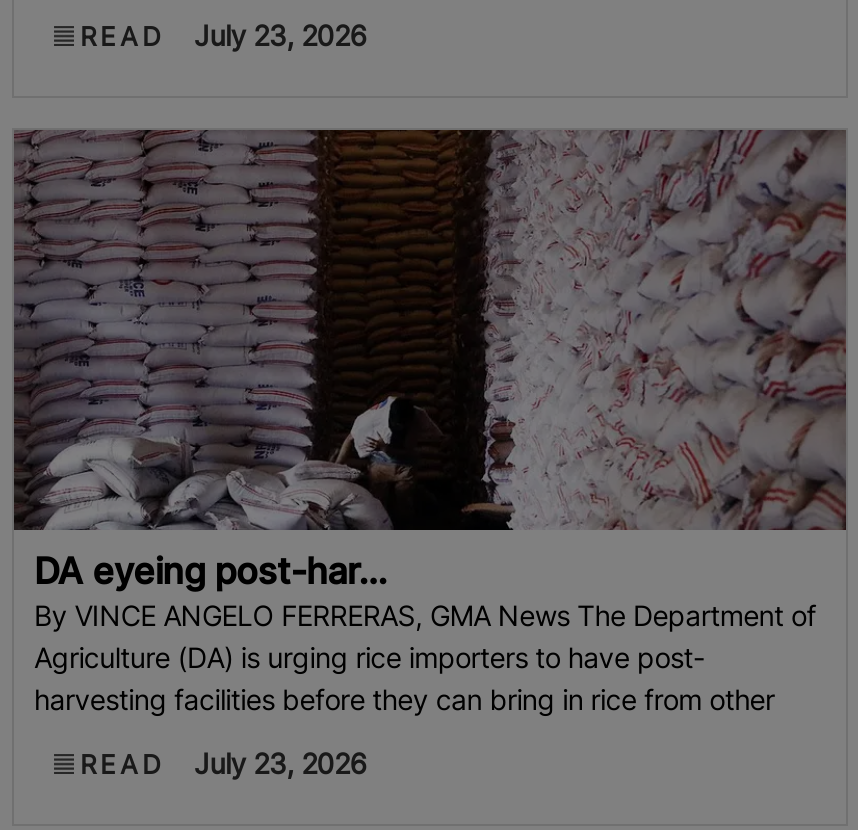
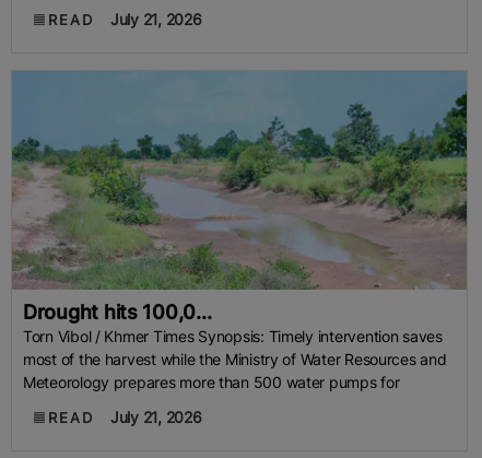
- READ July 23, 2026
+ READ July 21, 2026

- [image]
- DA eyeing post-har...
- By VINCE ANGELO FERRERAS, GMA News The Department of
- Agriculture (DA) is urging rice importers to have post-
- harvesting facilities before they can bring in rice from other
+ [image]
+ Drought hits 100,0...
+ Torn Vibol / Khmer Times Synopsis: Timely intervention saves
+ most of the harvest while the Ministry of Water Resources and
+ Meteorology prepares more than 500 water pumps for

- READ July 23, 2026
+ READ July 21, 2026
